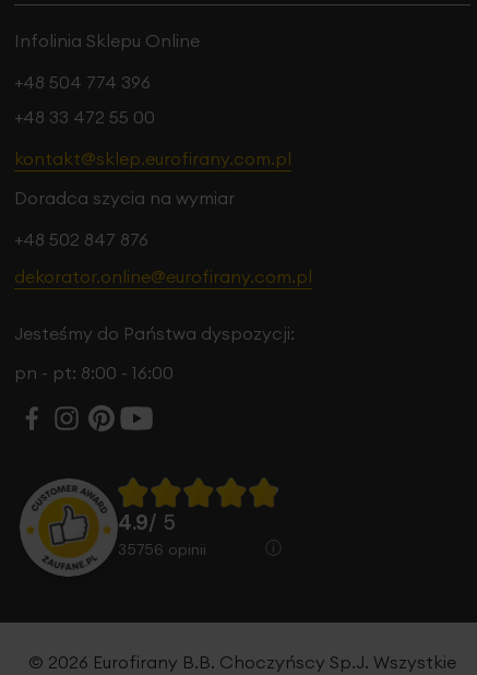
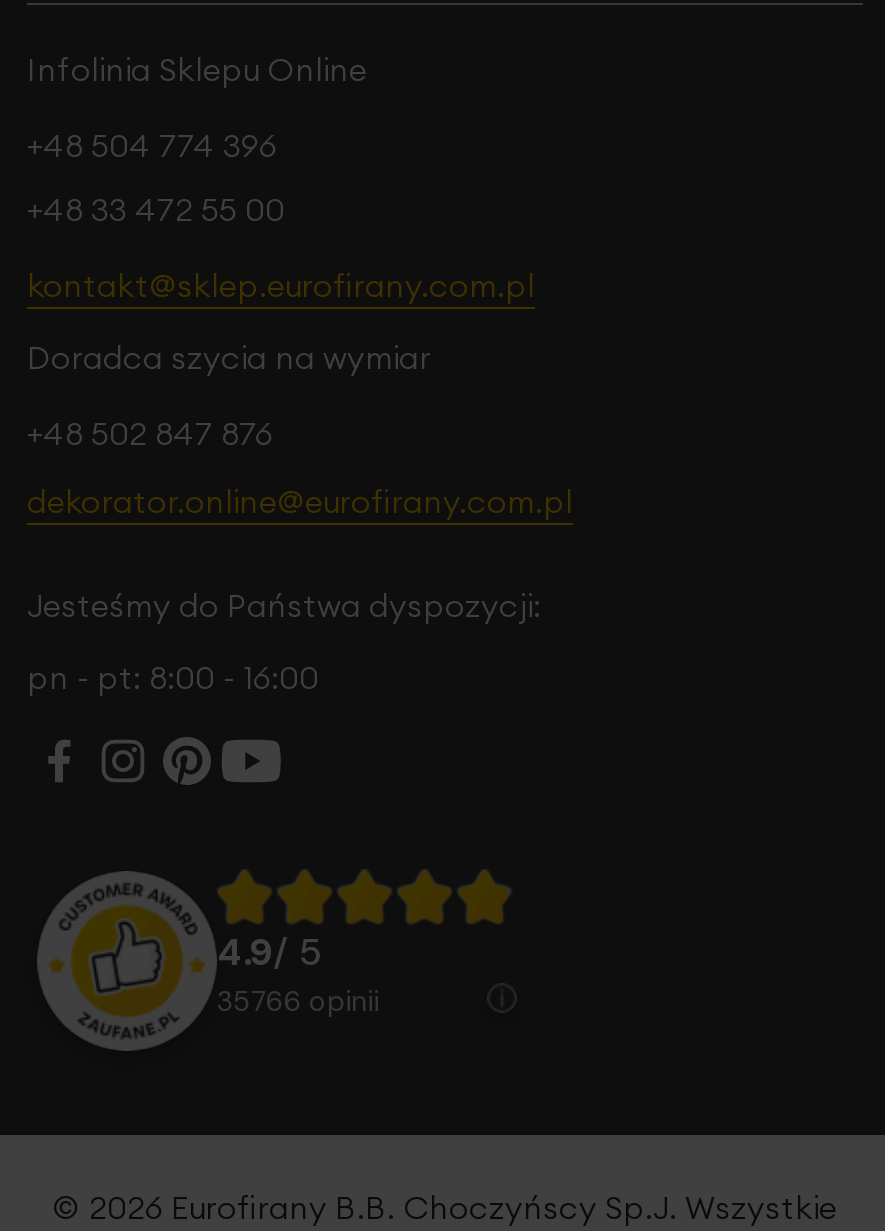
- 35756 opinii
+ 35766 opinii
